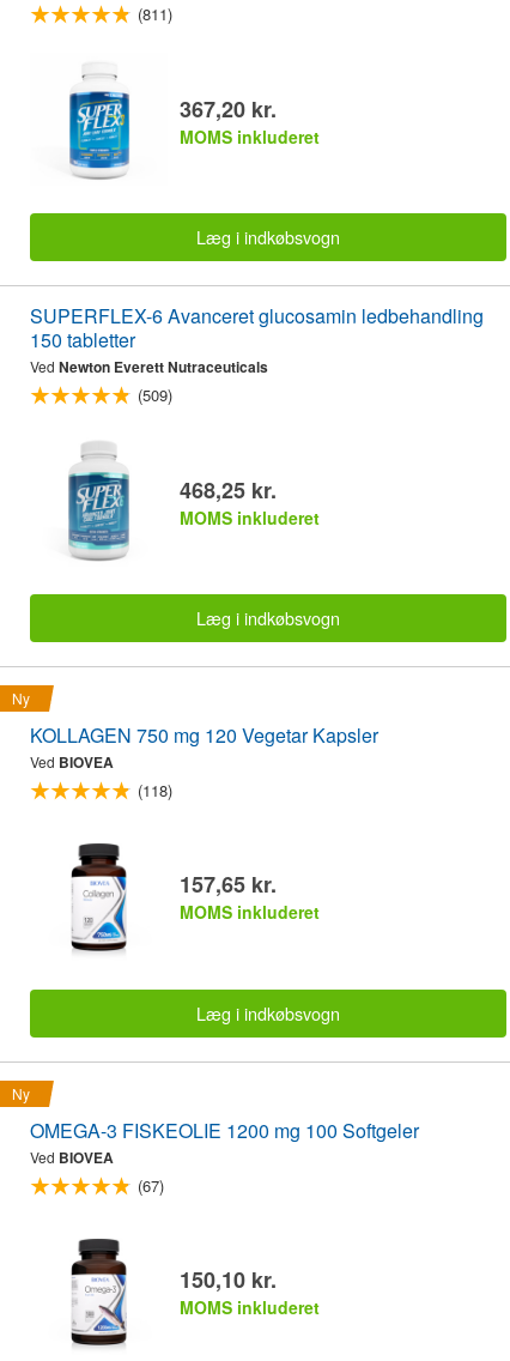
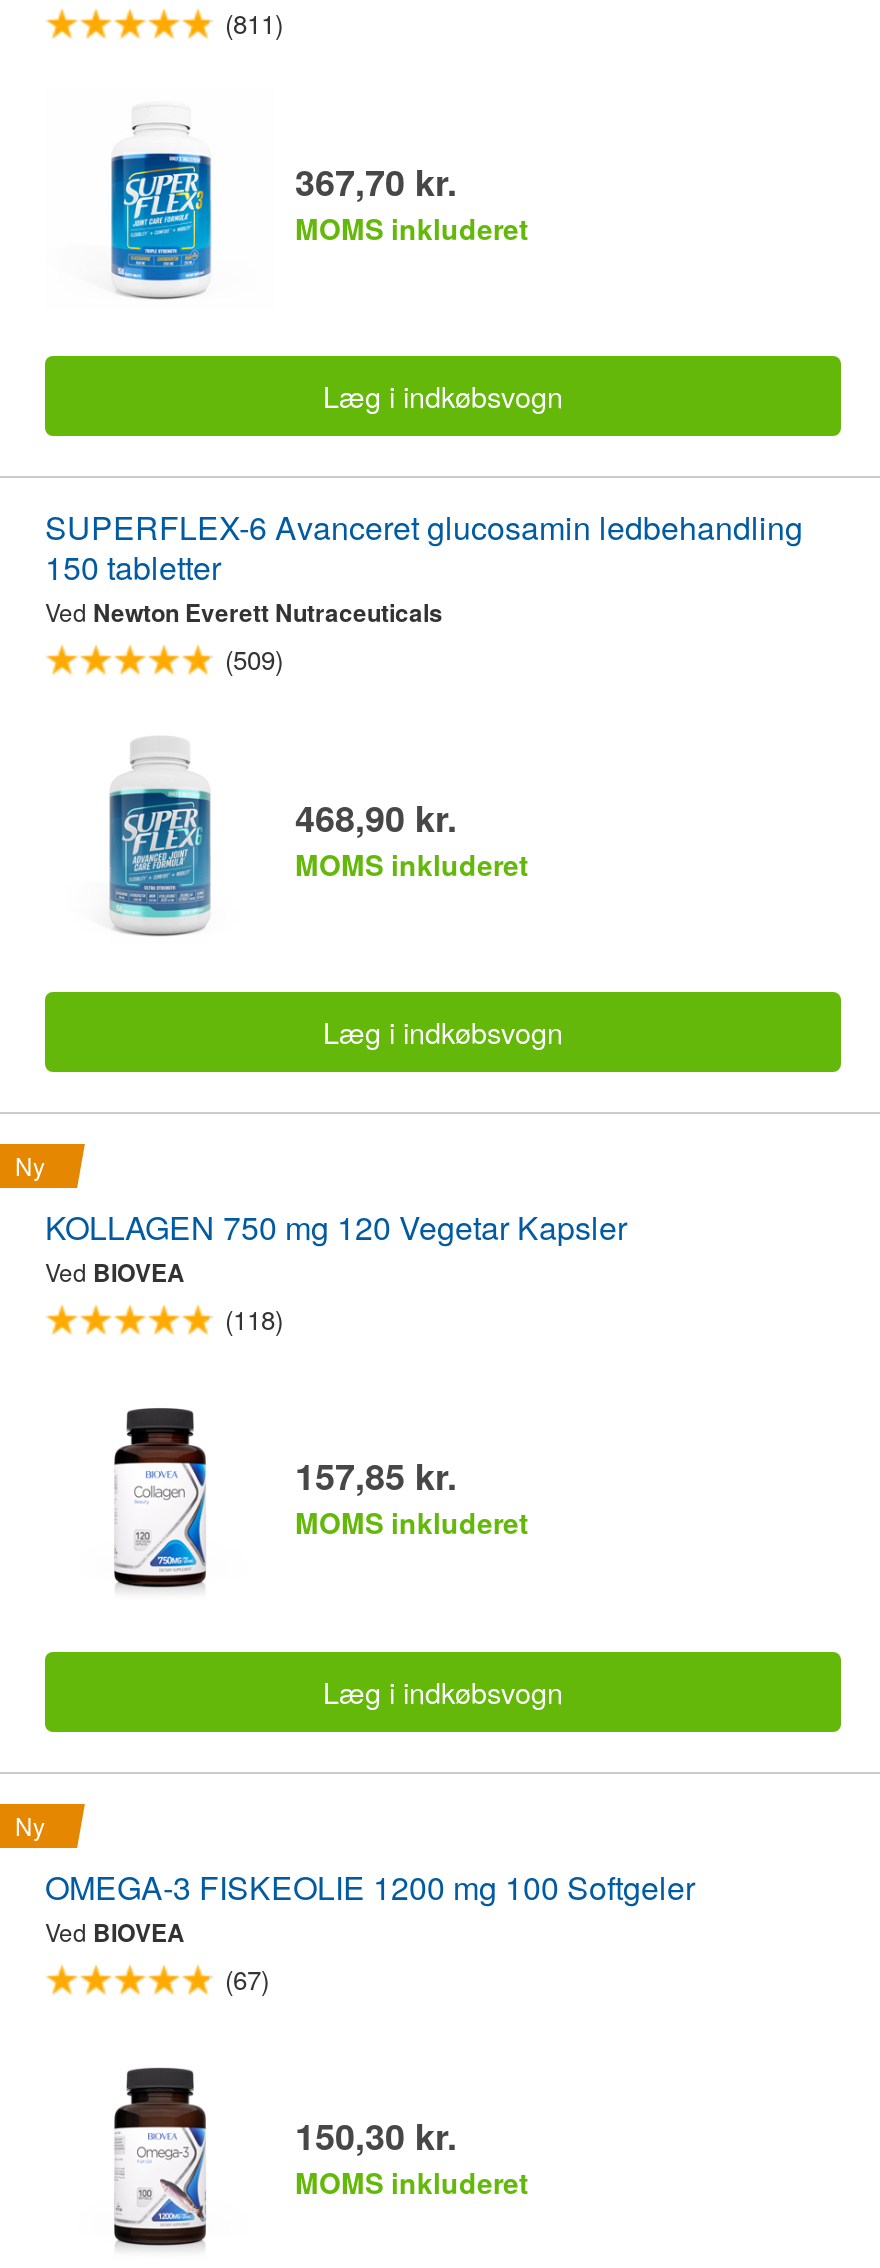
- 367,20 kr.
+ 367,70 kr.

- 468,25 kr.
+ 468,90 kr.

- 157,65 kr.
+ 157,85 kr.

- 150,10 kr.
+ 150,30 kr.
